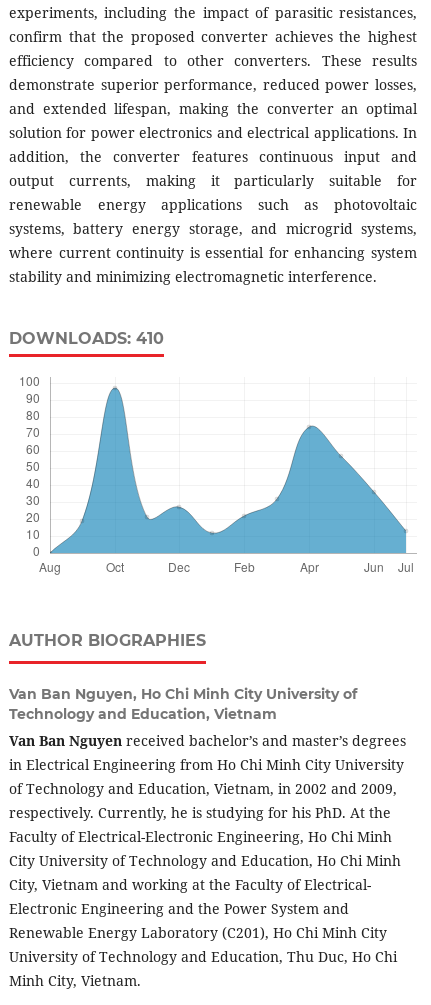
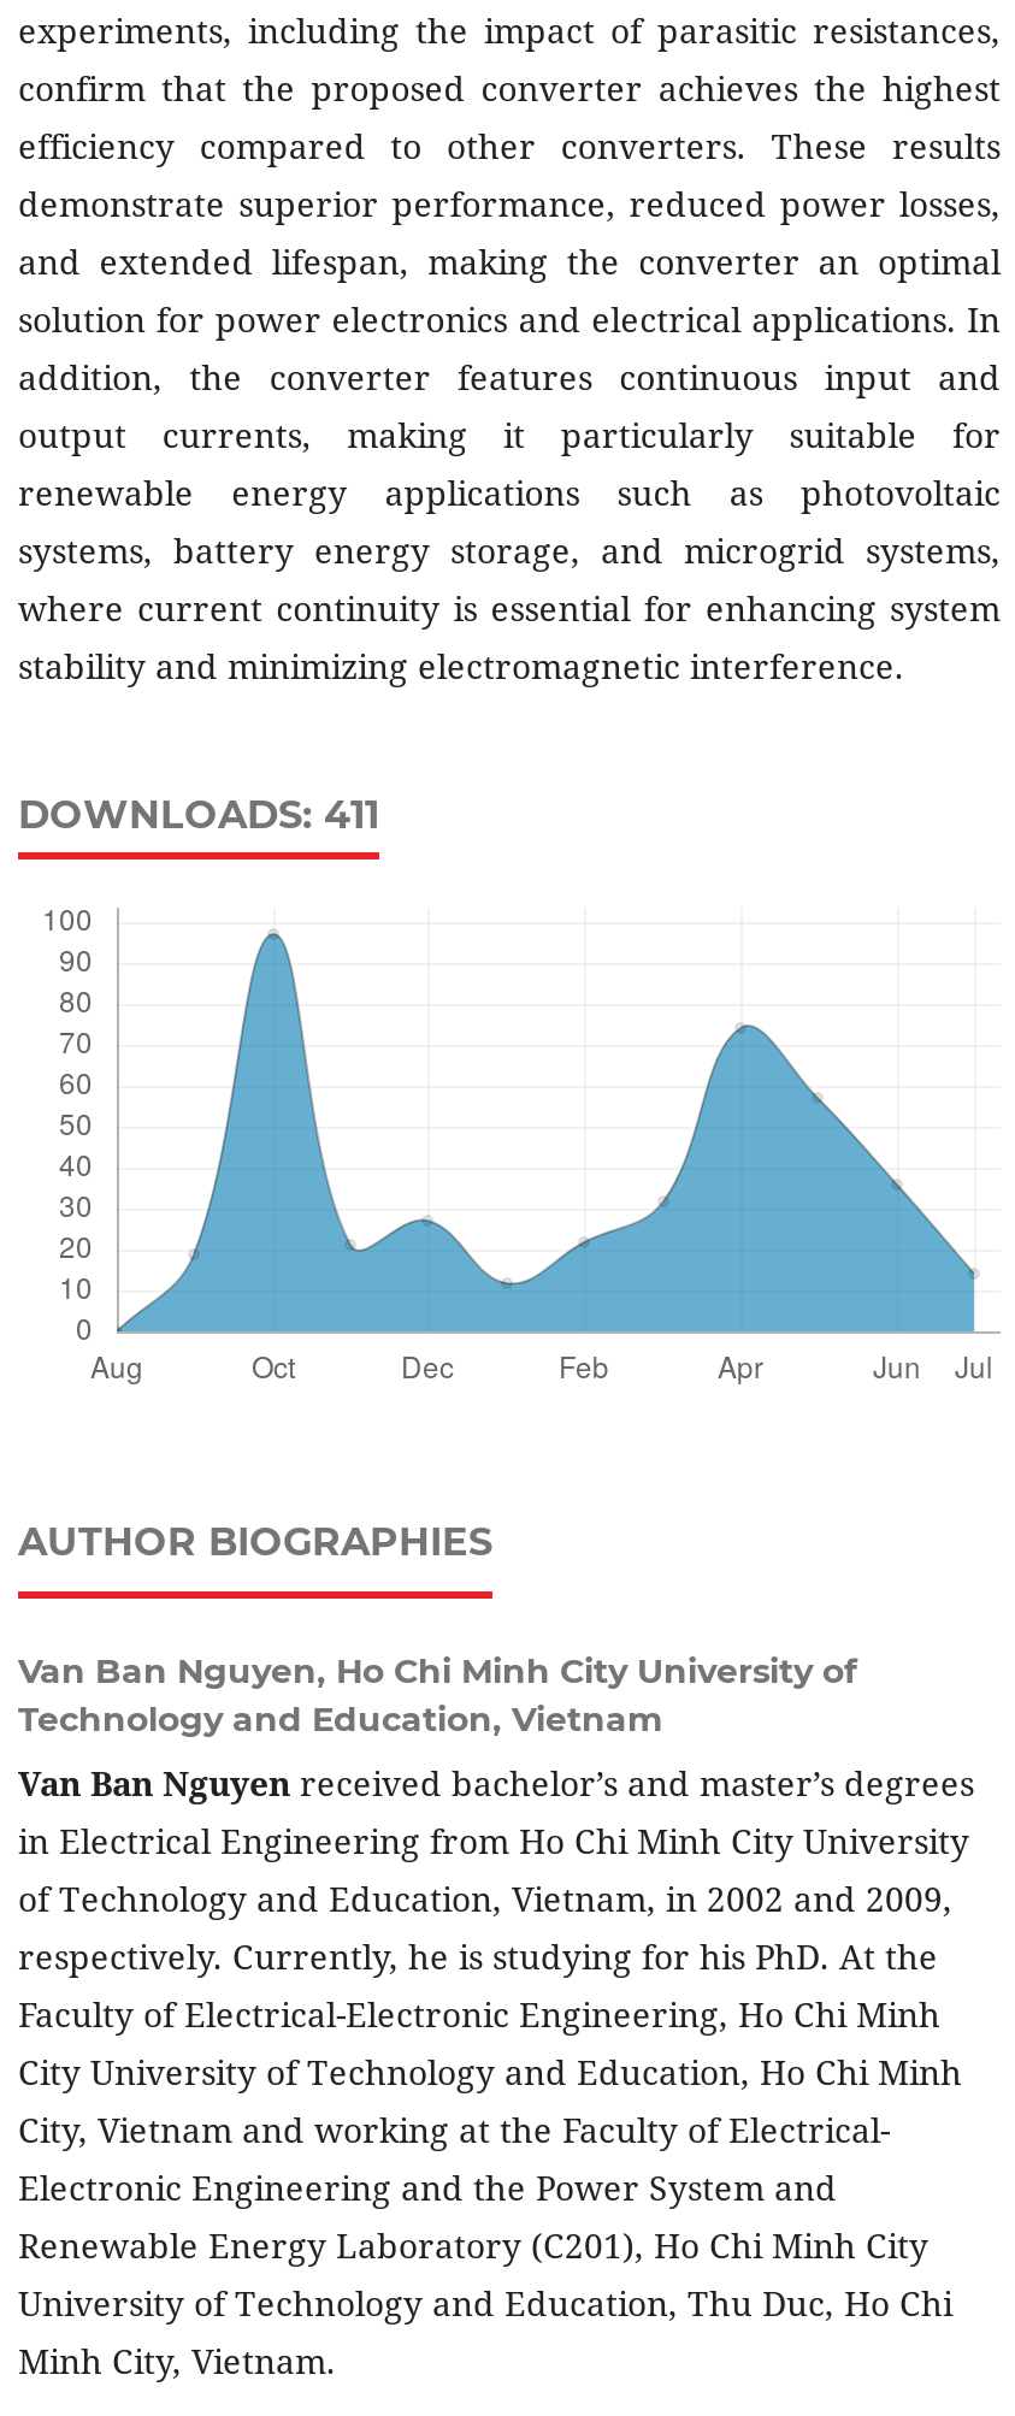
- DOWNLOADS: 410
+ DOWNLOADS: 411
